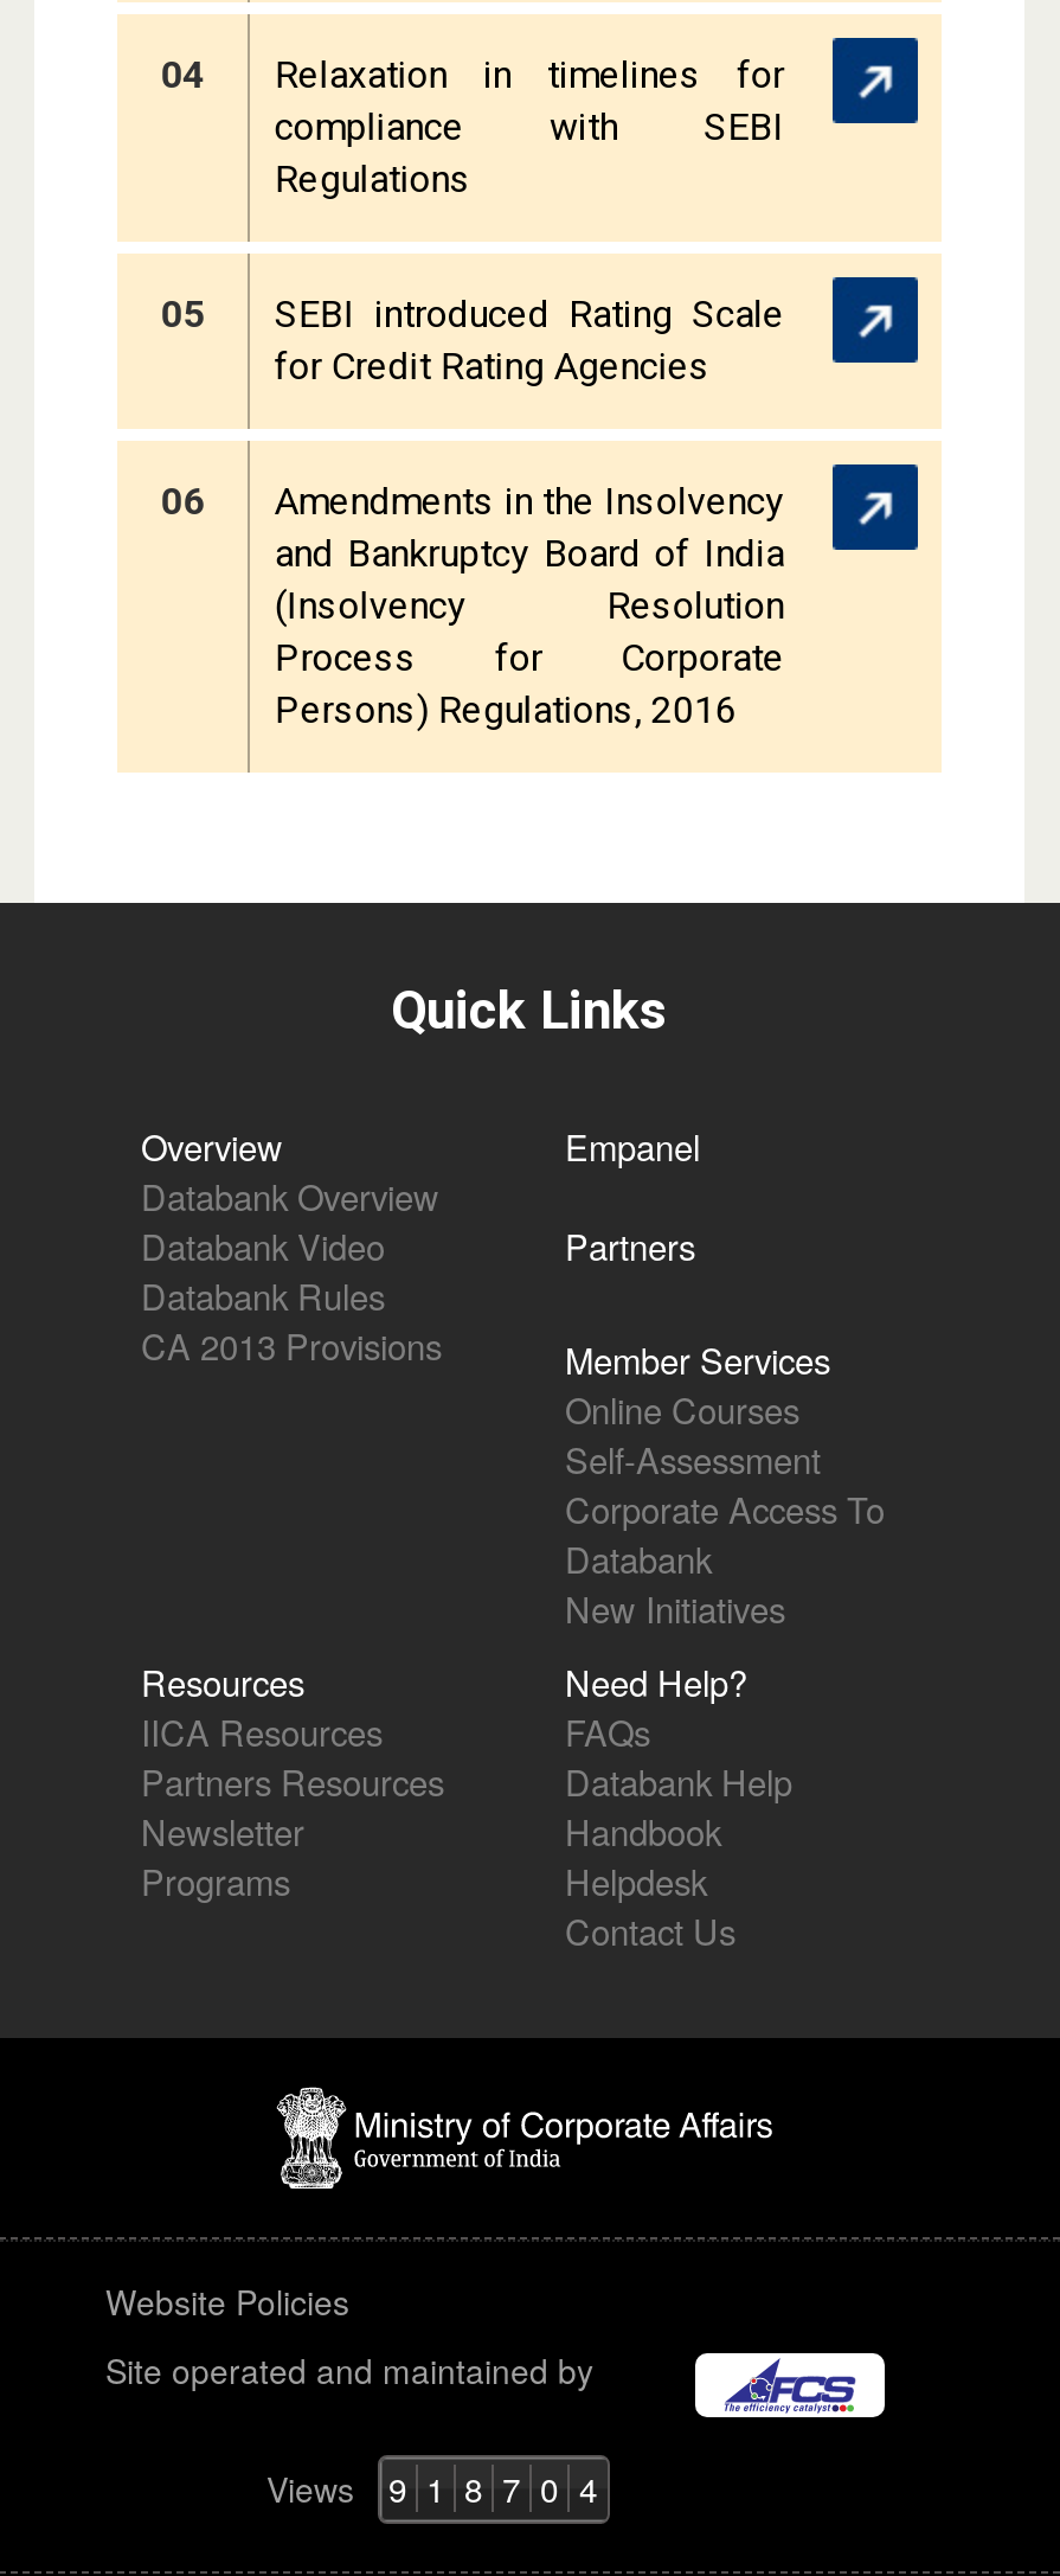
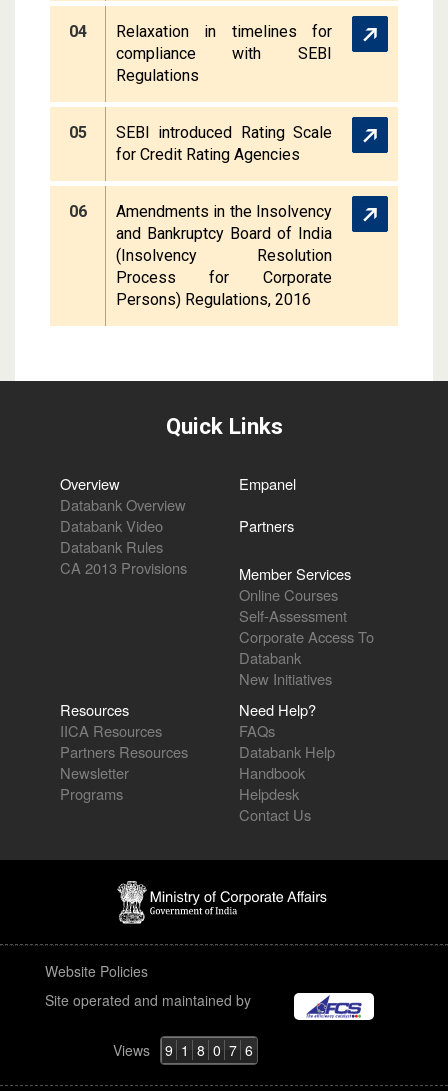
- Views 9 1 8 7 0 4
+ Views 9 1 8 0 7 6
